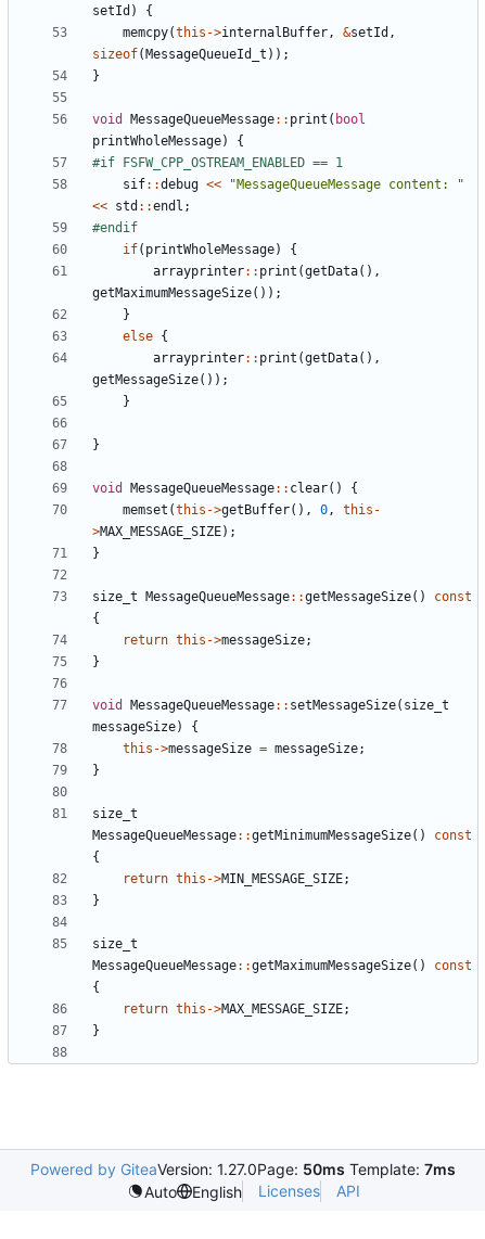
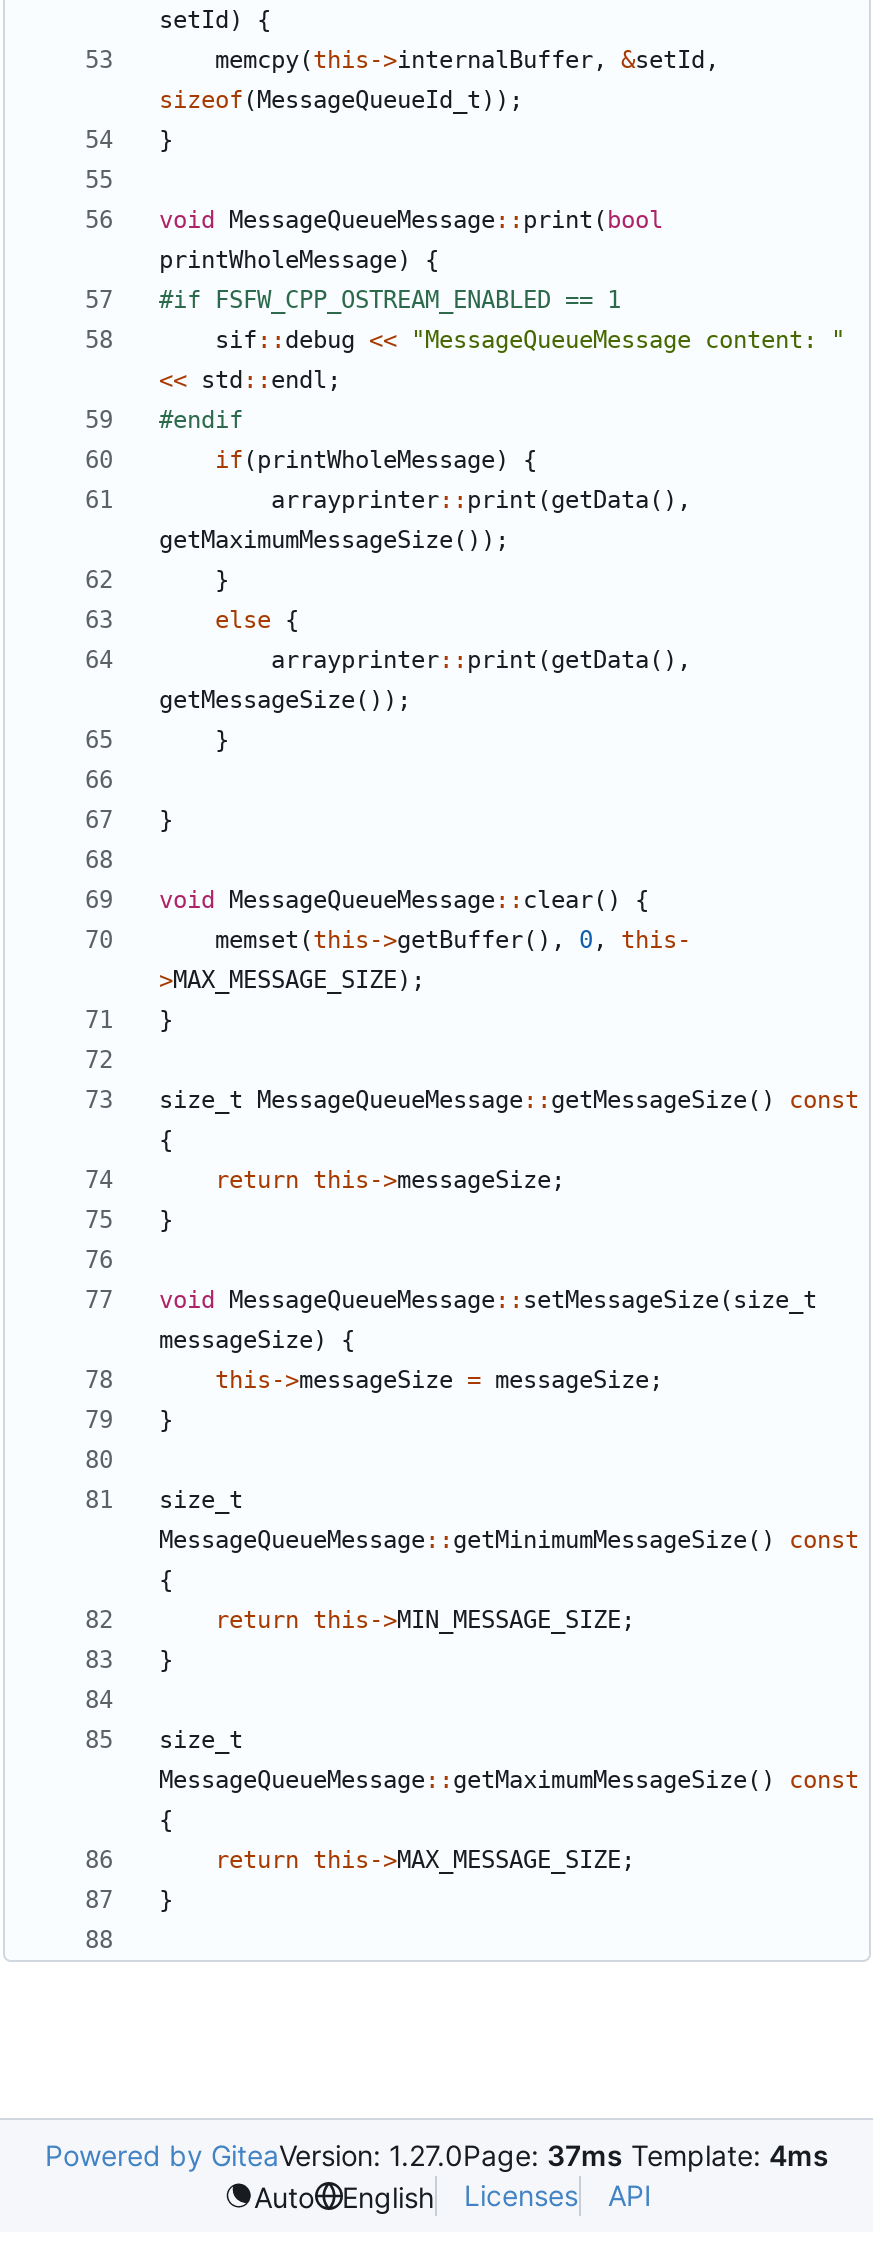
- Powered by GiteaVersion: 1.27.0Page: 50ms Template: 7ms
+ Powered by GiteaVersion: 1.27.0Page: 37ms Template: 4ms
